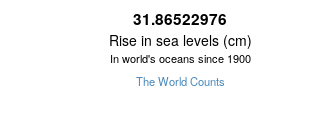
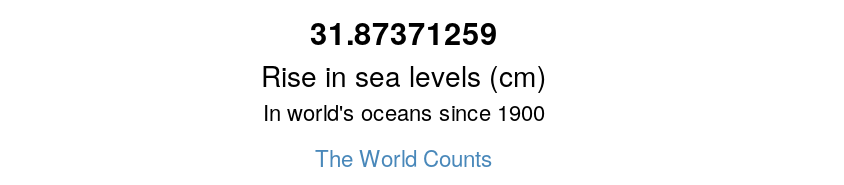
- 31.86522976
+ 31.87371259
